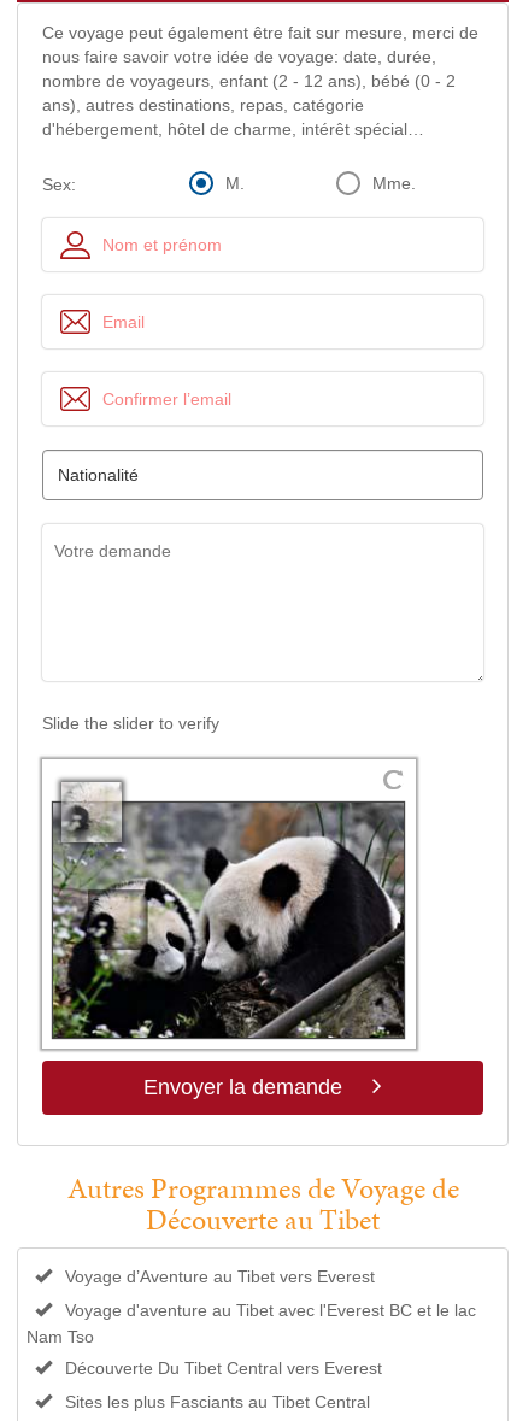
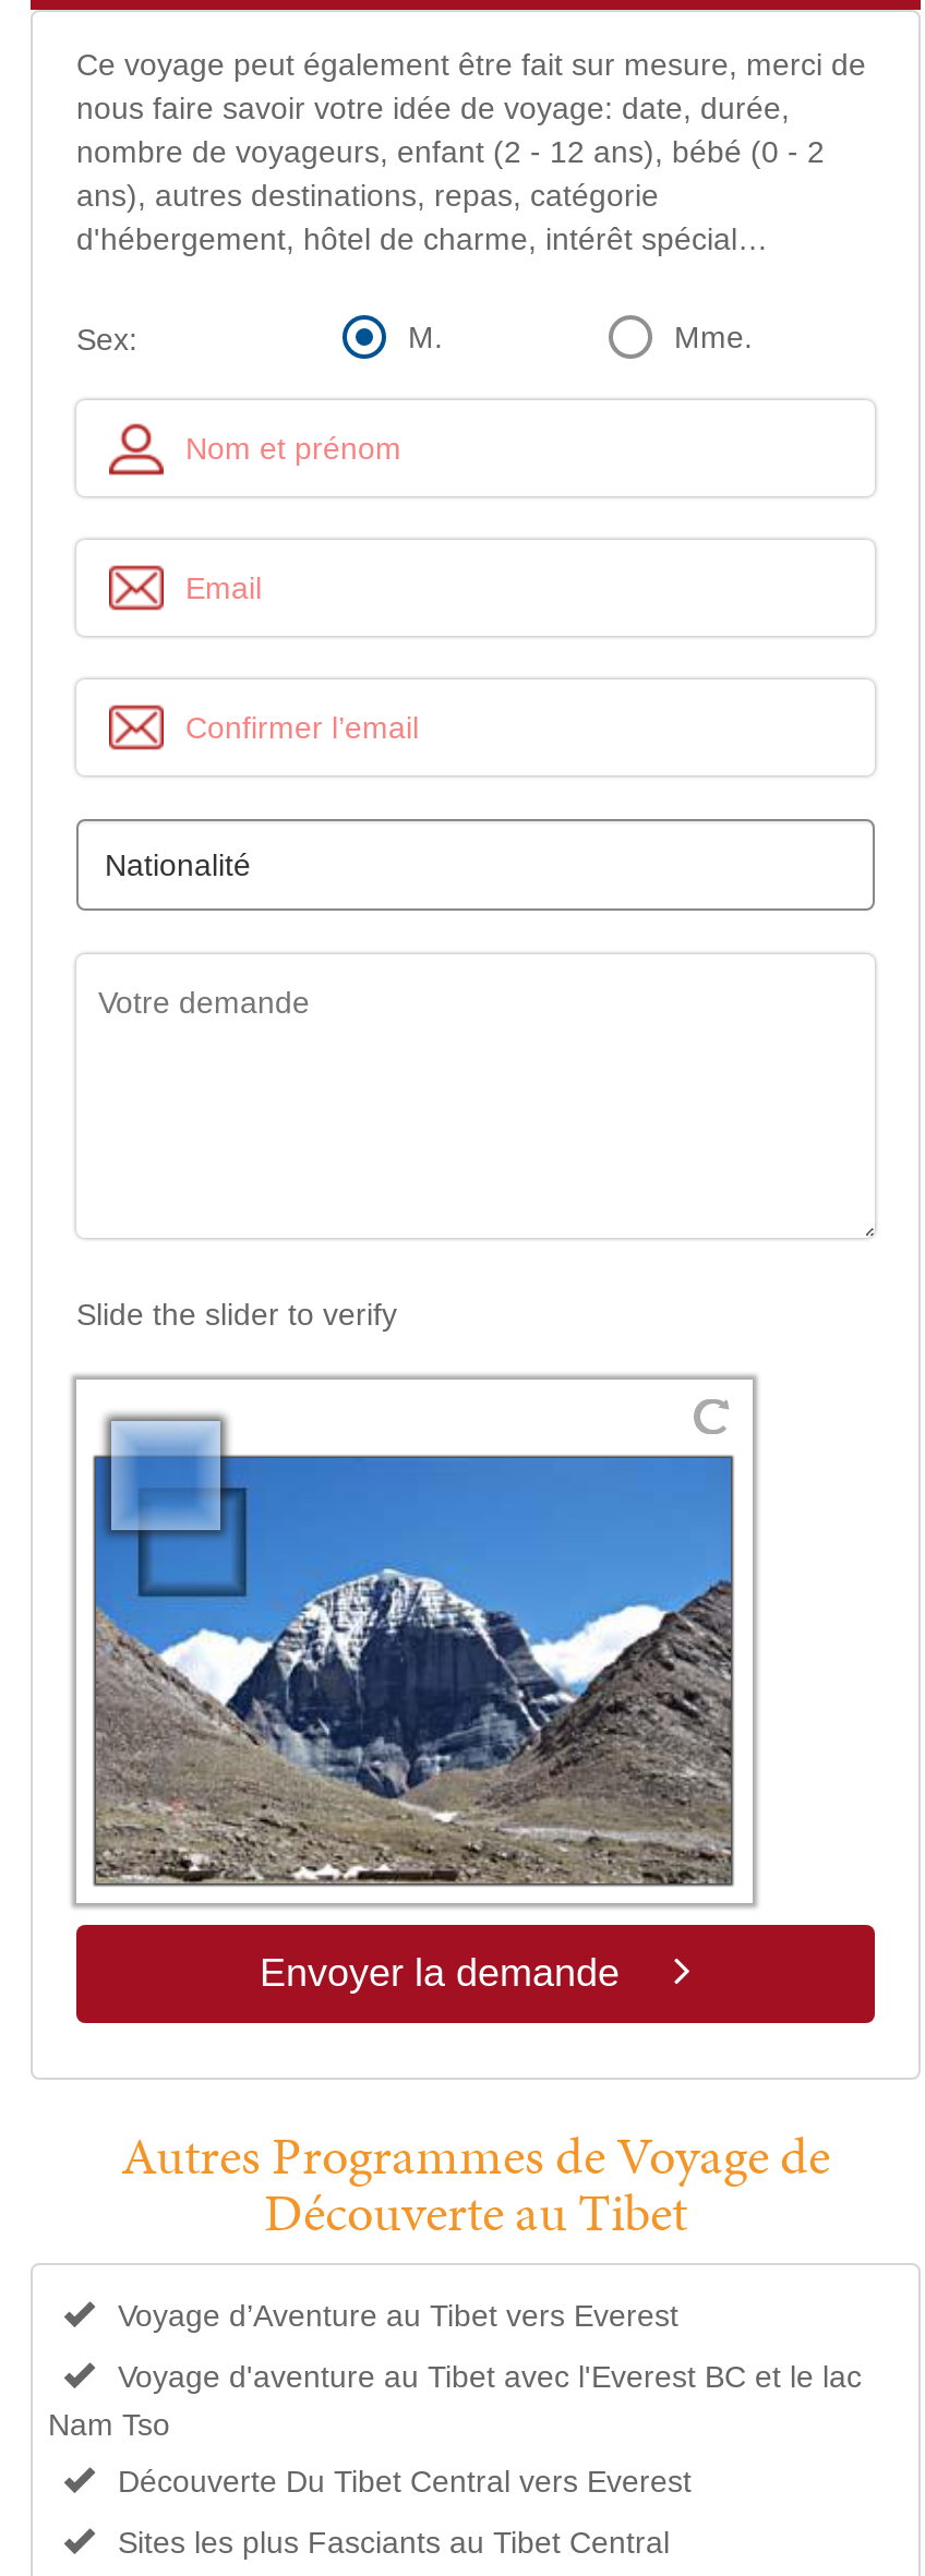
- [image]
+ [image]
